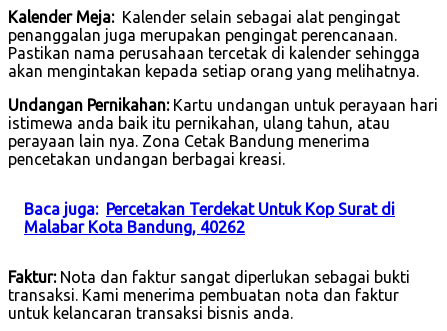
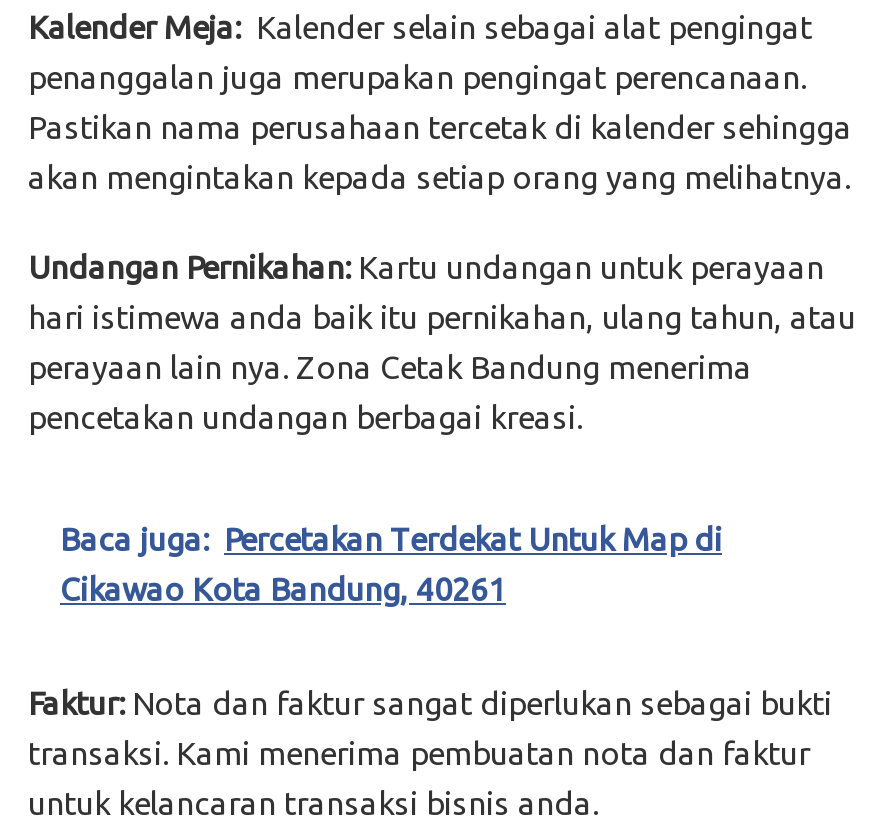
- Baca juga: Percetakan Terdekat Untuk Kop Surat di
- Malabar Kota Bandung, 40262
+ Baca juga: Percetakan Terdekat Untuk Map di
+ Cikawao Kota Bandung, 40261
